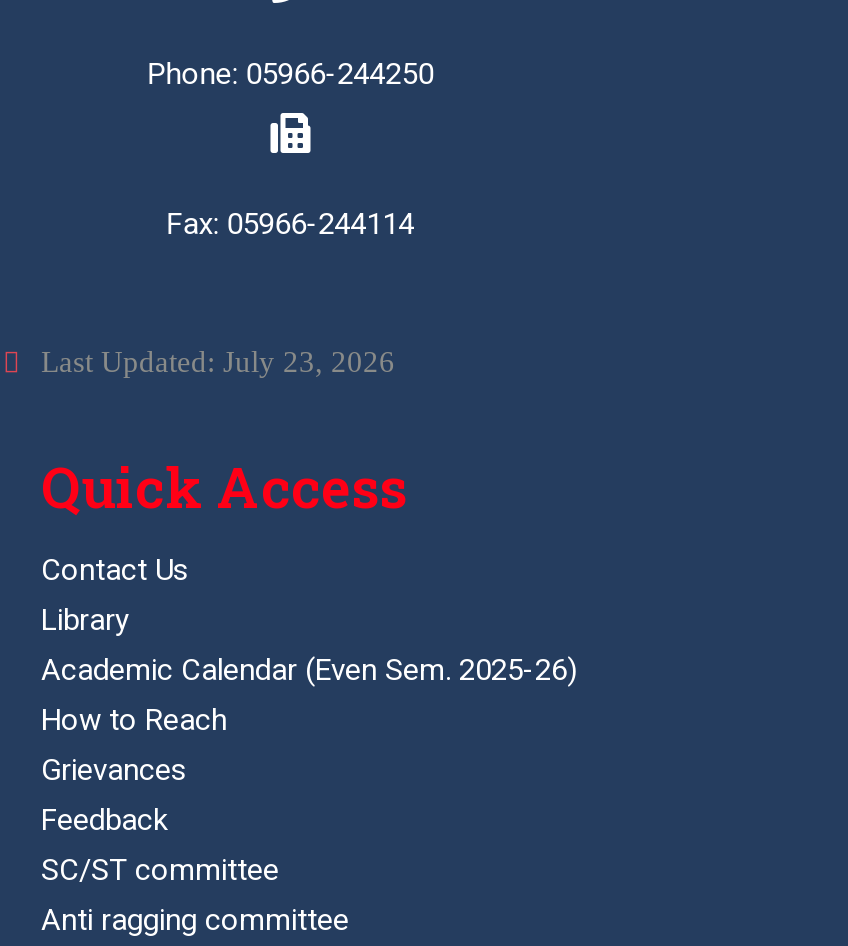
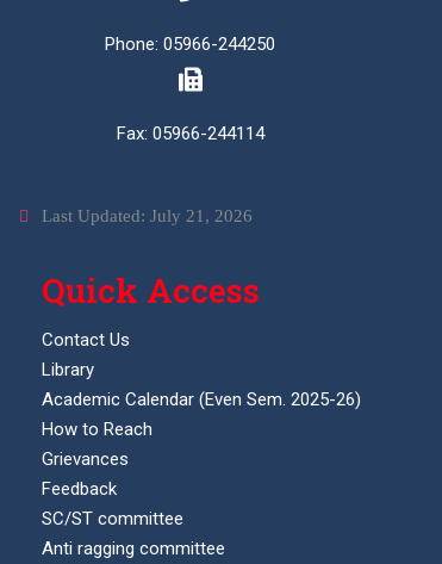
- Last Updated: July 23, 2026
+ Last Updated: July 21, 2026
